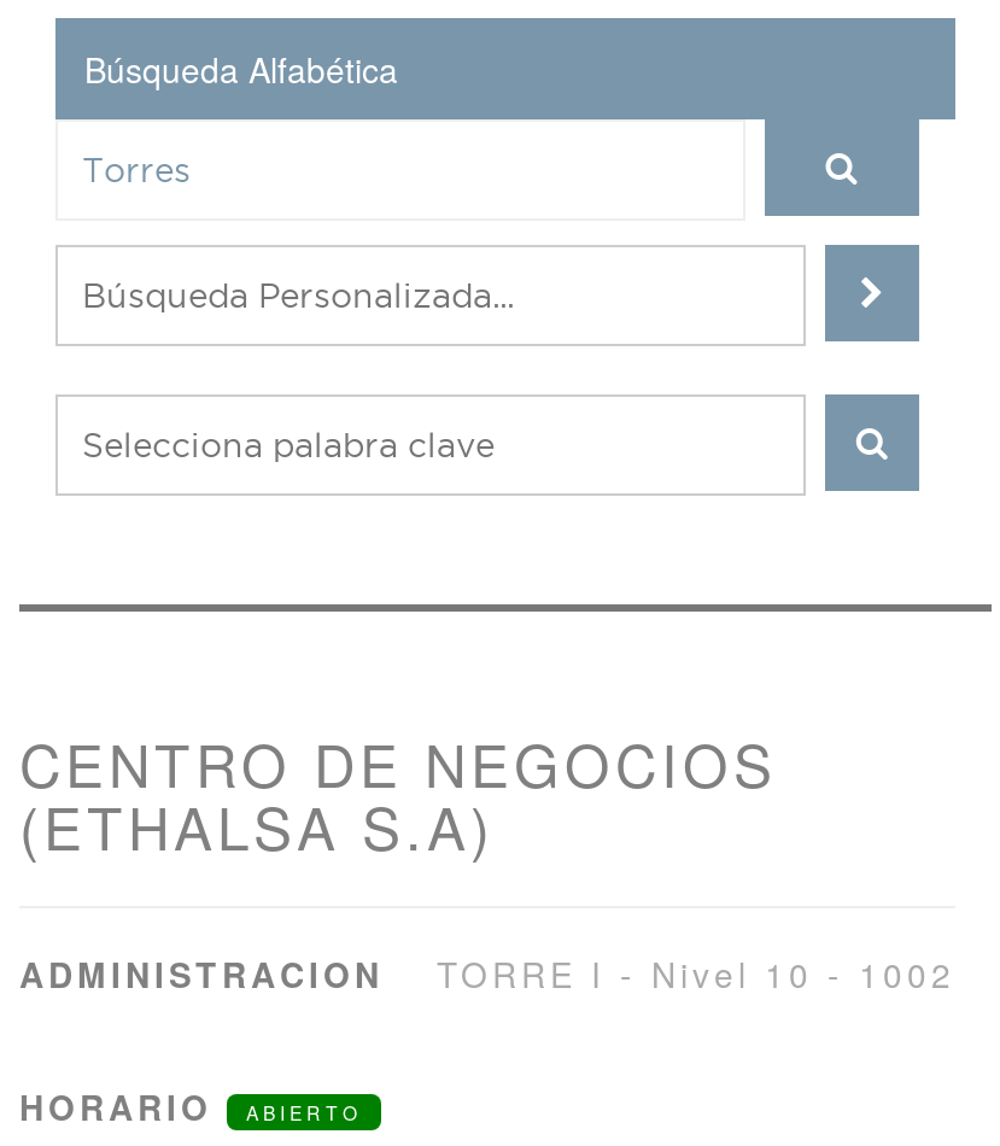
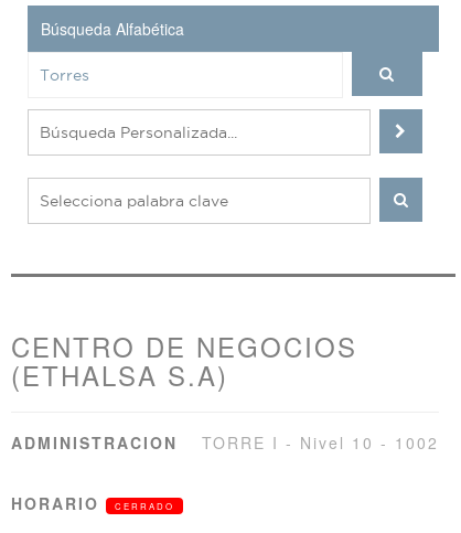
- ABIERTO
+ CERRADO
